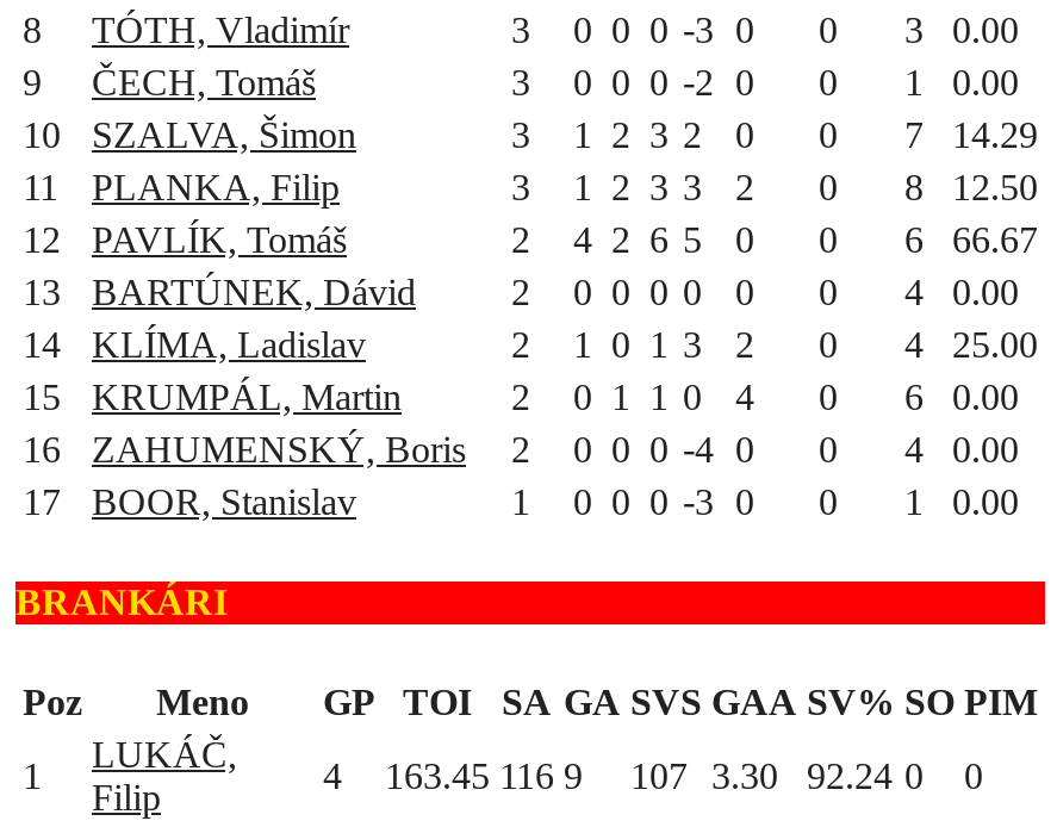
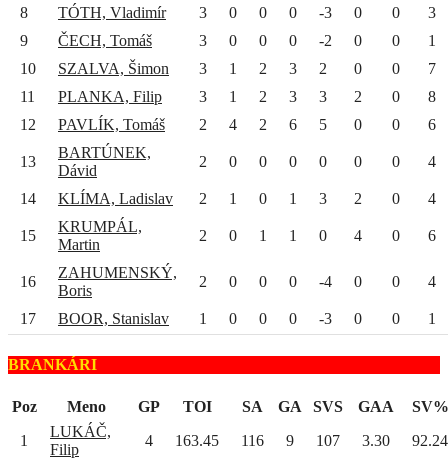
- 0.00

- 0.00

- 14.29

- 12.50

- 66.67

- 0.00

- 25.00

- 0.00

- 0.00

- 0.00

- SA GA SVS GAA SV% SO PIM
+ SA
+ GA
+ SVS
+ GAA
+ SV%

- 163.45 116 9
- 107 3.30
- 92.24 0
- 0
+ 163.45
+ 116
+ 9
+ 107
+ 3.30
+ 92.24
